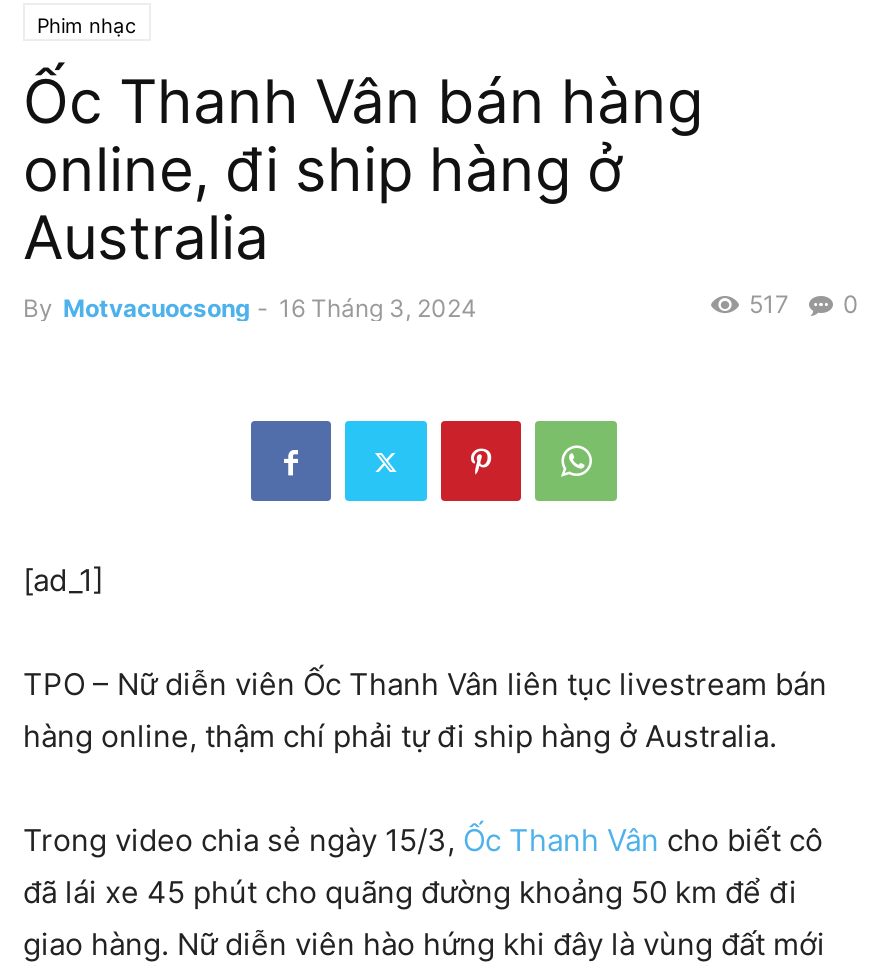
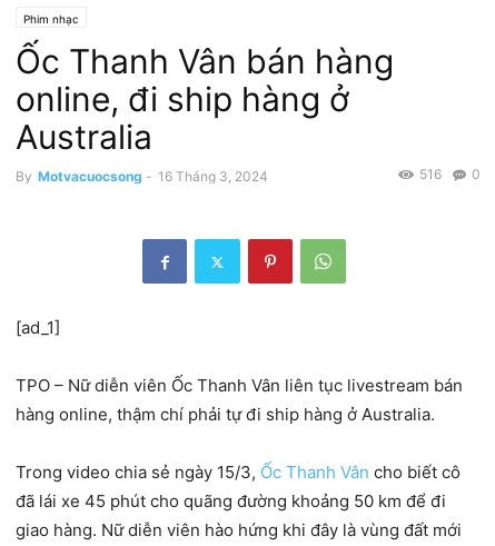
- 517 0
+ 516 0
